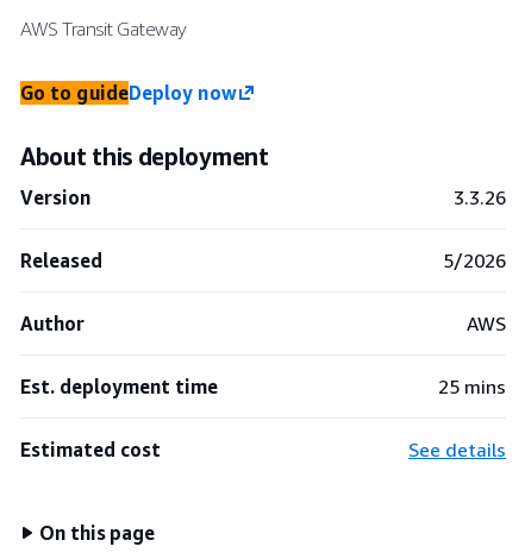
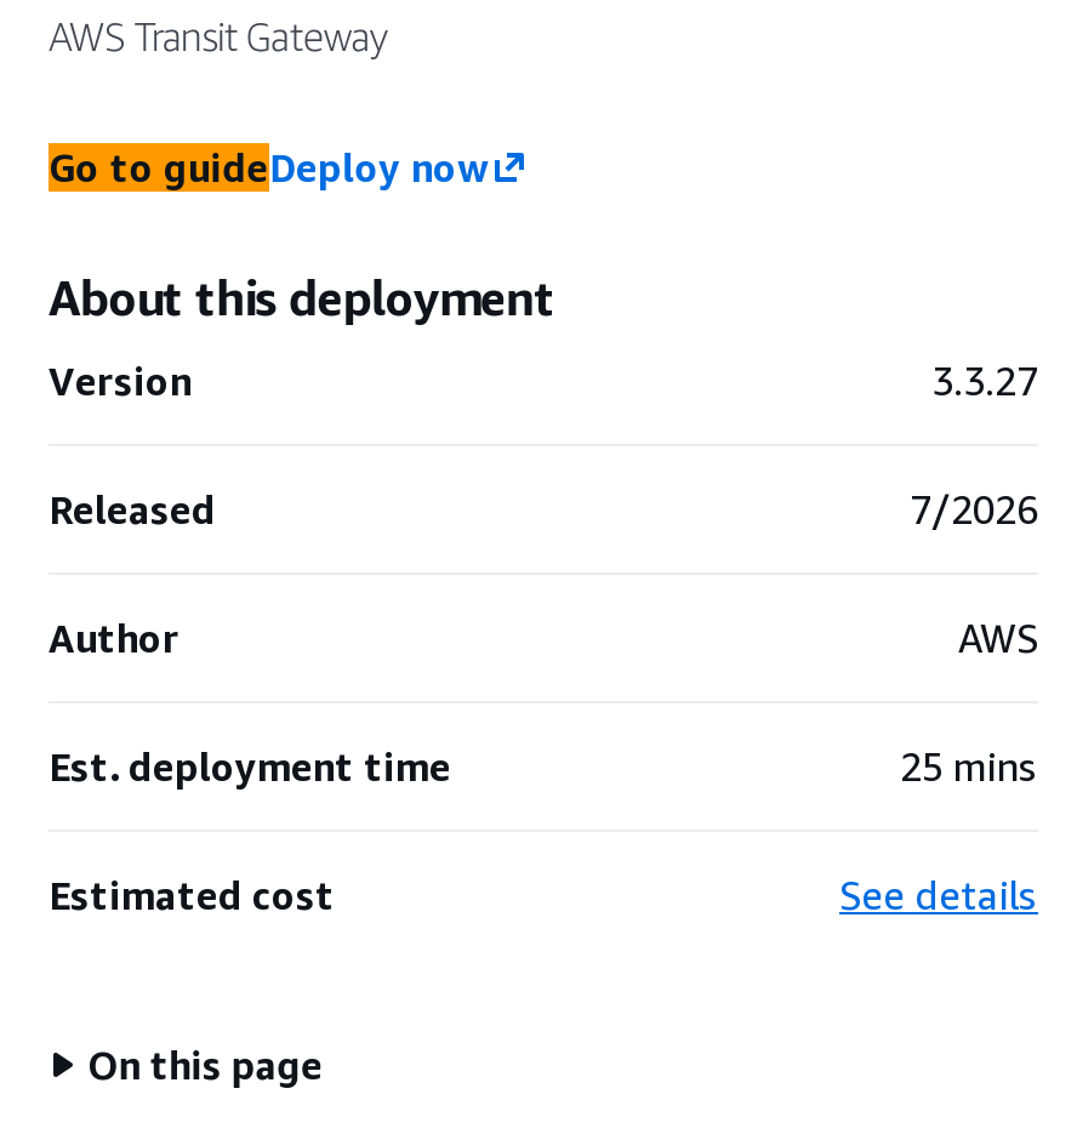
- 3.3.26
+ 3.3.27

- 5/2026
+ 7/2026
